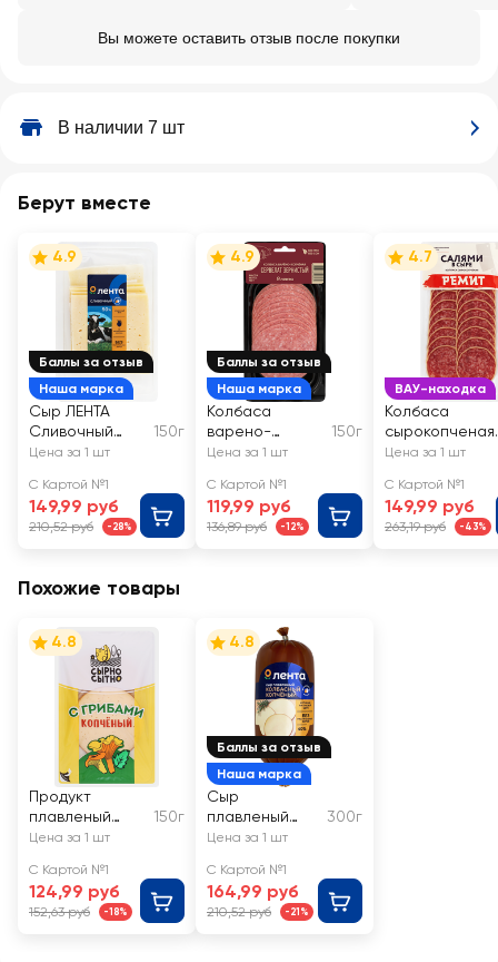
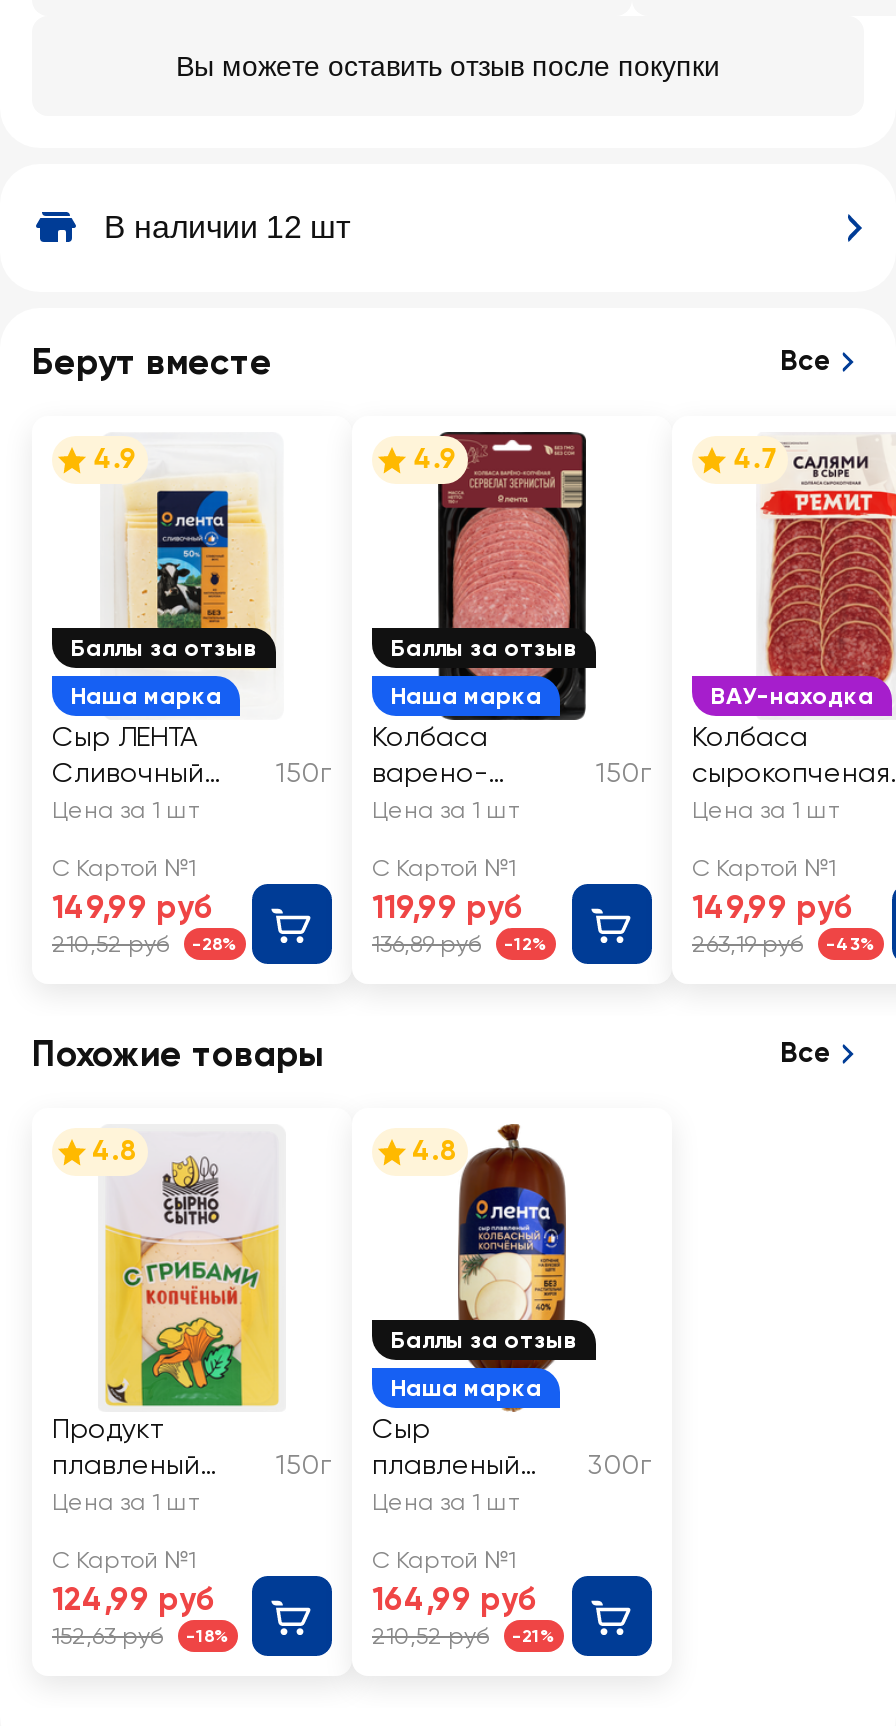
- В наличии 7 шт
+ В наличии 12 шт

+ Все

+ Все
